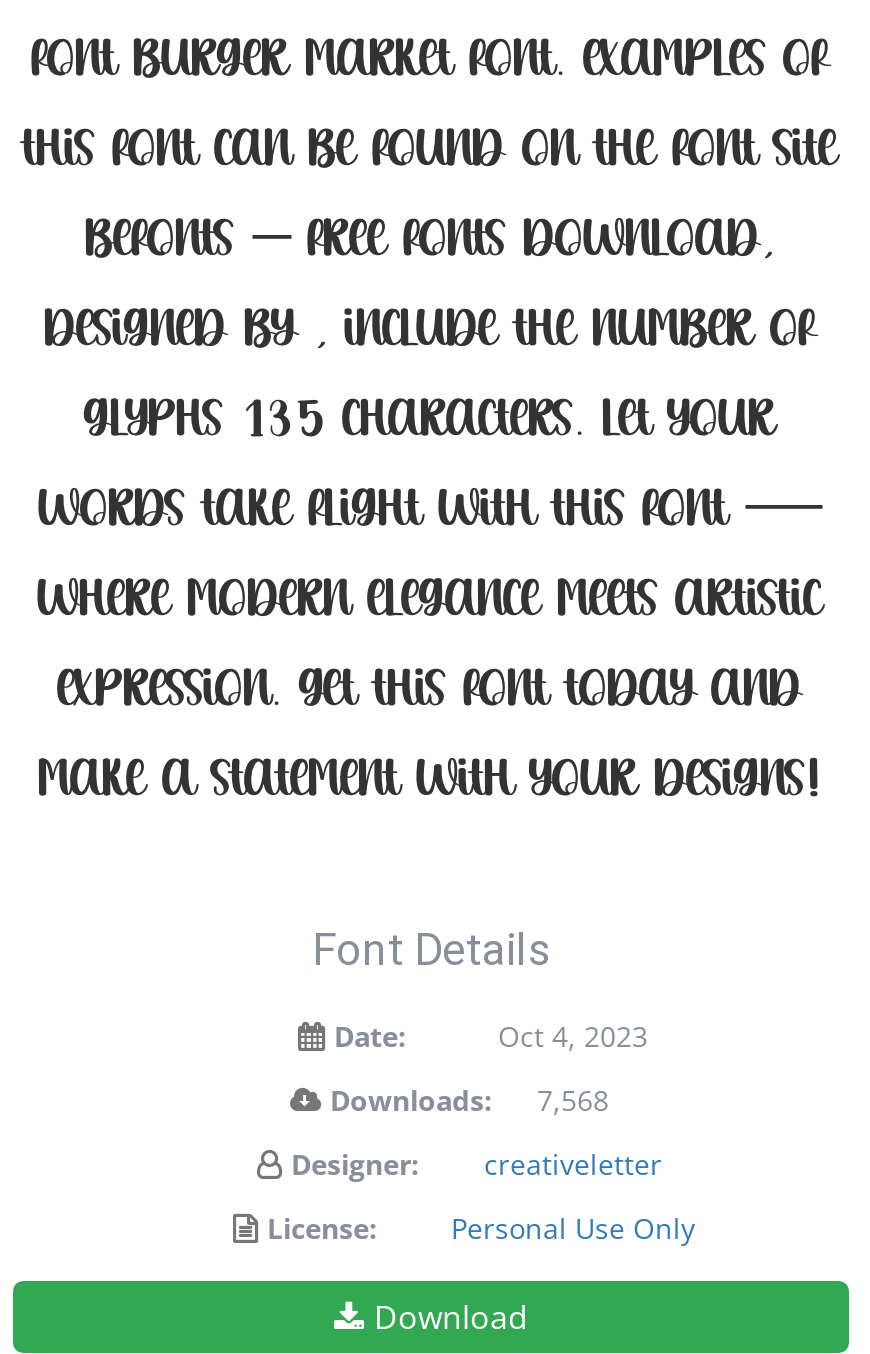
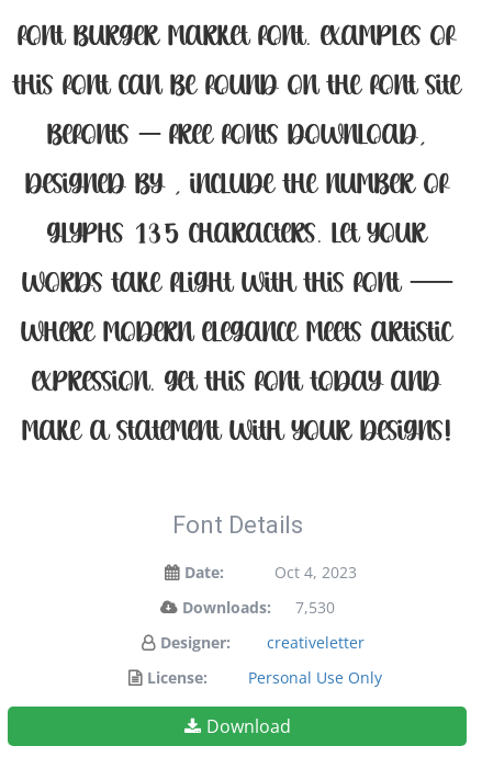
- Downloads: 7,568
+ Downloads: 7,530
